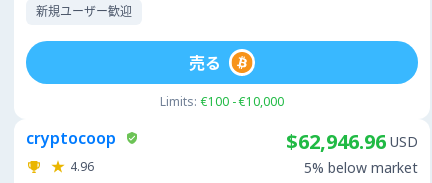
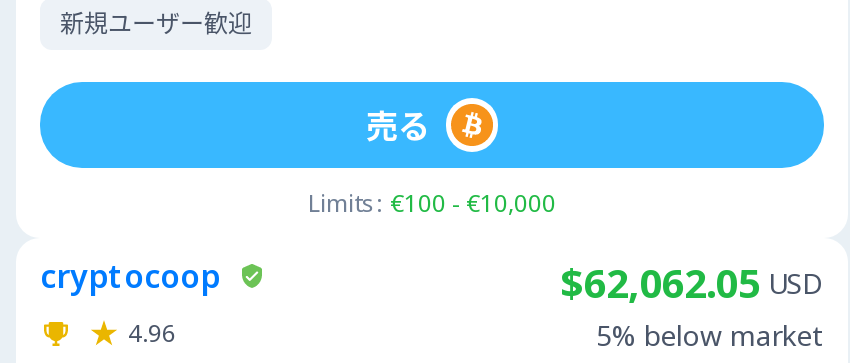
- $62,946.96 USD
+ $62,062.05 USD
